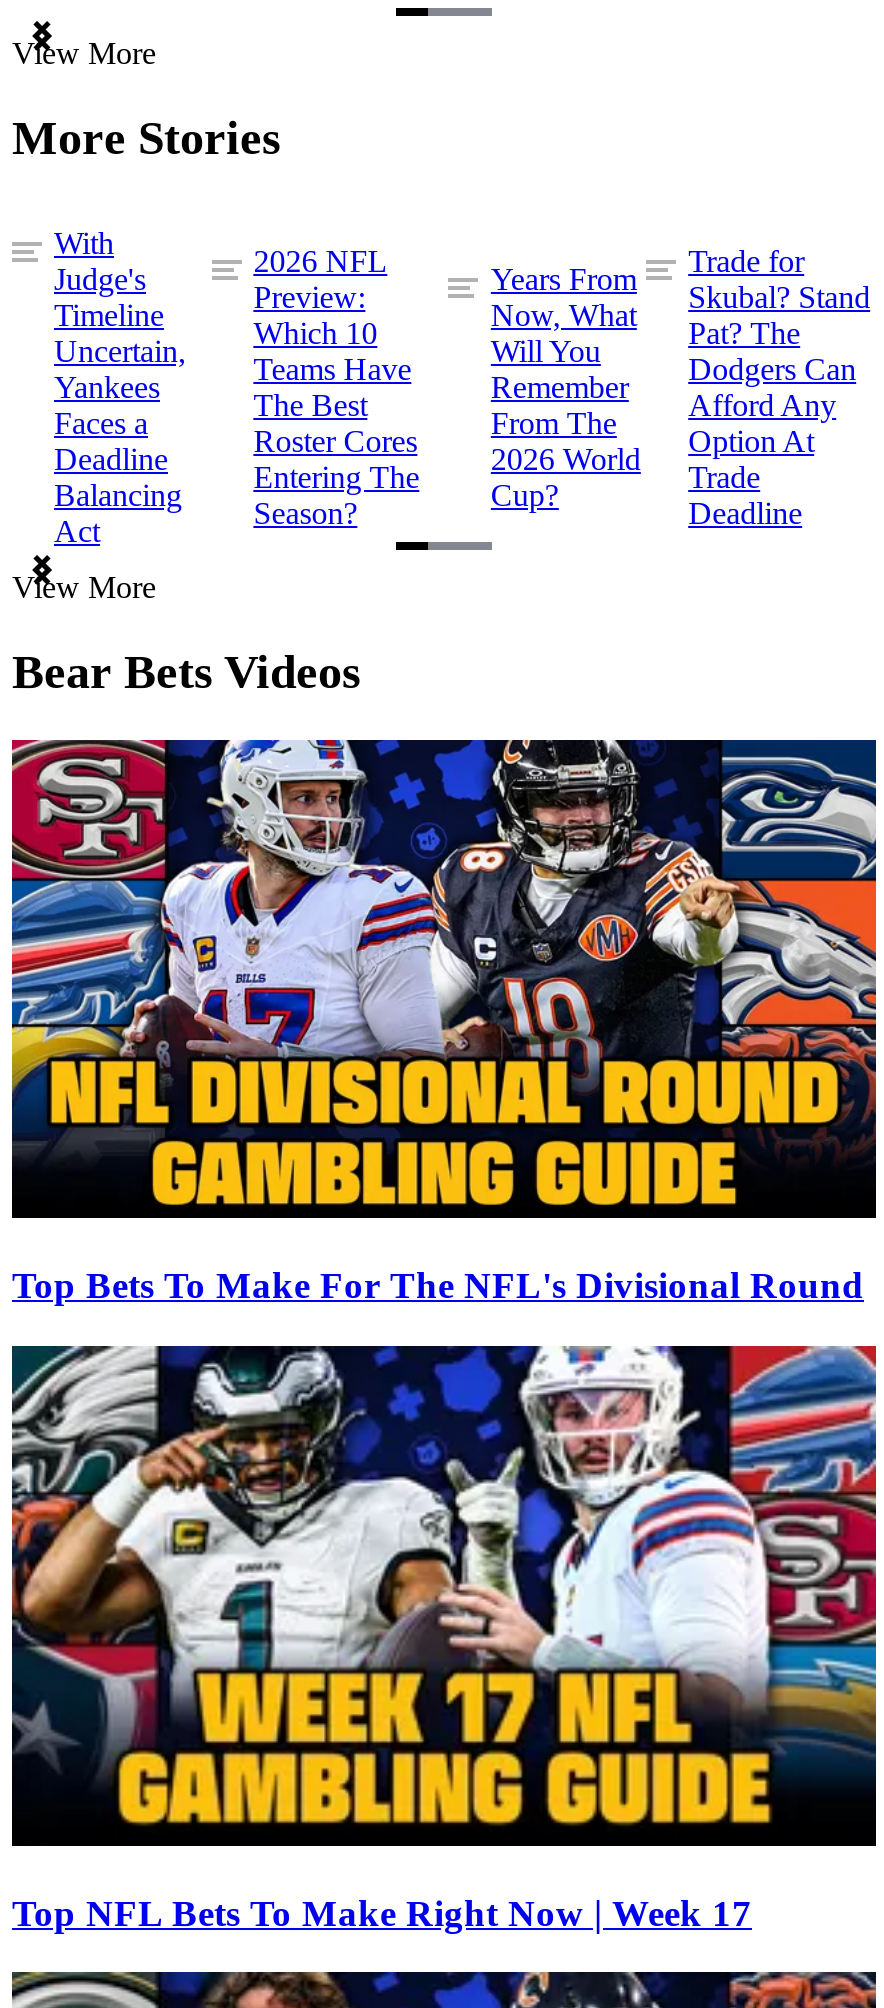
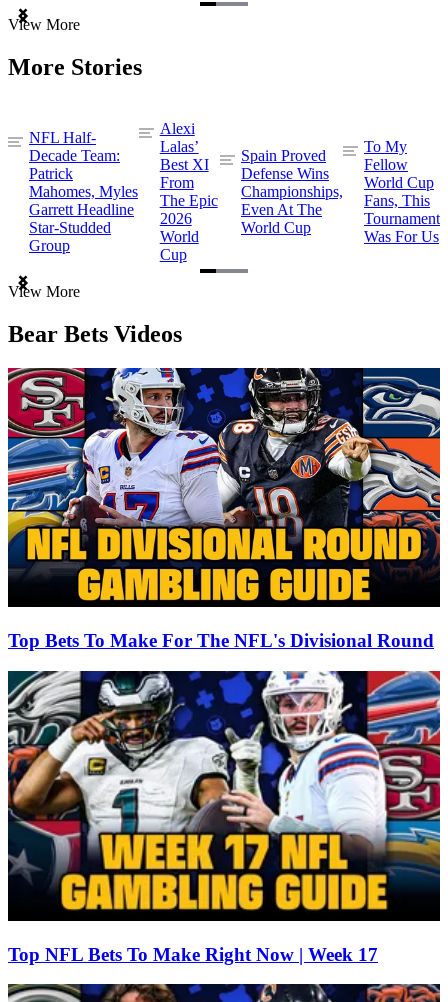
- With
- Judge's
- Timeline
- Uncertain,
- Yankees
- Faces a
- Deadline
- Balancing
- Act
+ NFL Half-
+ Decade Team:
+ Patrick
+ Mahomes, Myles
+ Garrett Headline
+ Star-Studded
+ Group

- 2026 NFL
- Preview:
- Which 10
- Teams Have
- The Best
- Roster Cores
- Entering The
- Season?
+ Alexi
+ Lalas’
+ Best XI
+ From
+ The Epic
+ 2026
+ World
+ Cup

- Trade for
- Skubal? Stand
- Pat? The
- Dodgers Can
- Afford Any
- Option At
- Trade
- Deadline
+ To My
+ Fellow
+ World Cup
+ Fans, This
+ Tournament
+ Was For Us

- Years From
- Now, What
- Will You
- Remember
- From The
- 2026 World
- Cup?
+ Spain Proved
+ Defense Wins
+ Championships,
+ Even At The
+ World Cup
